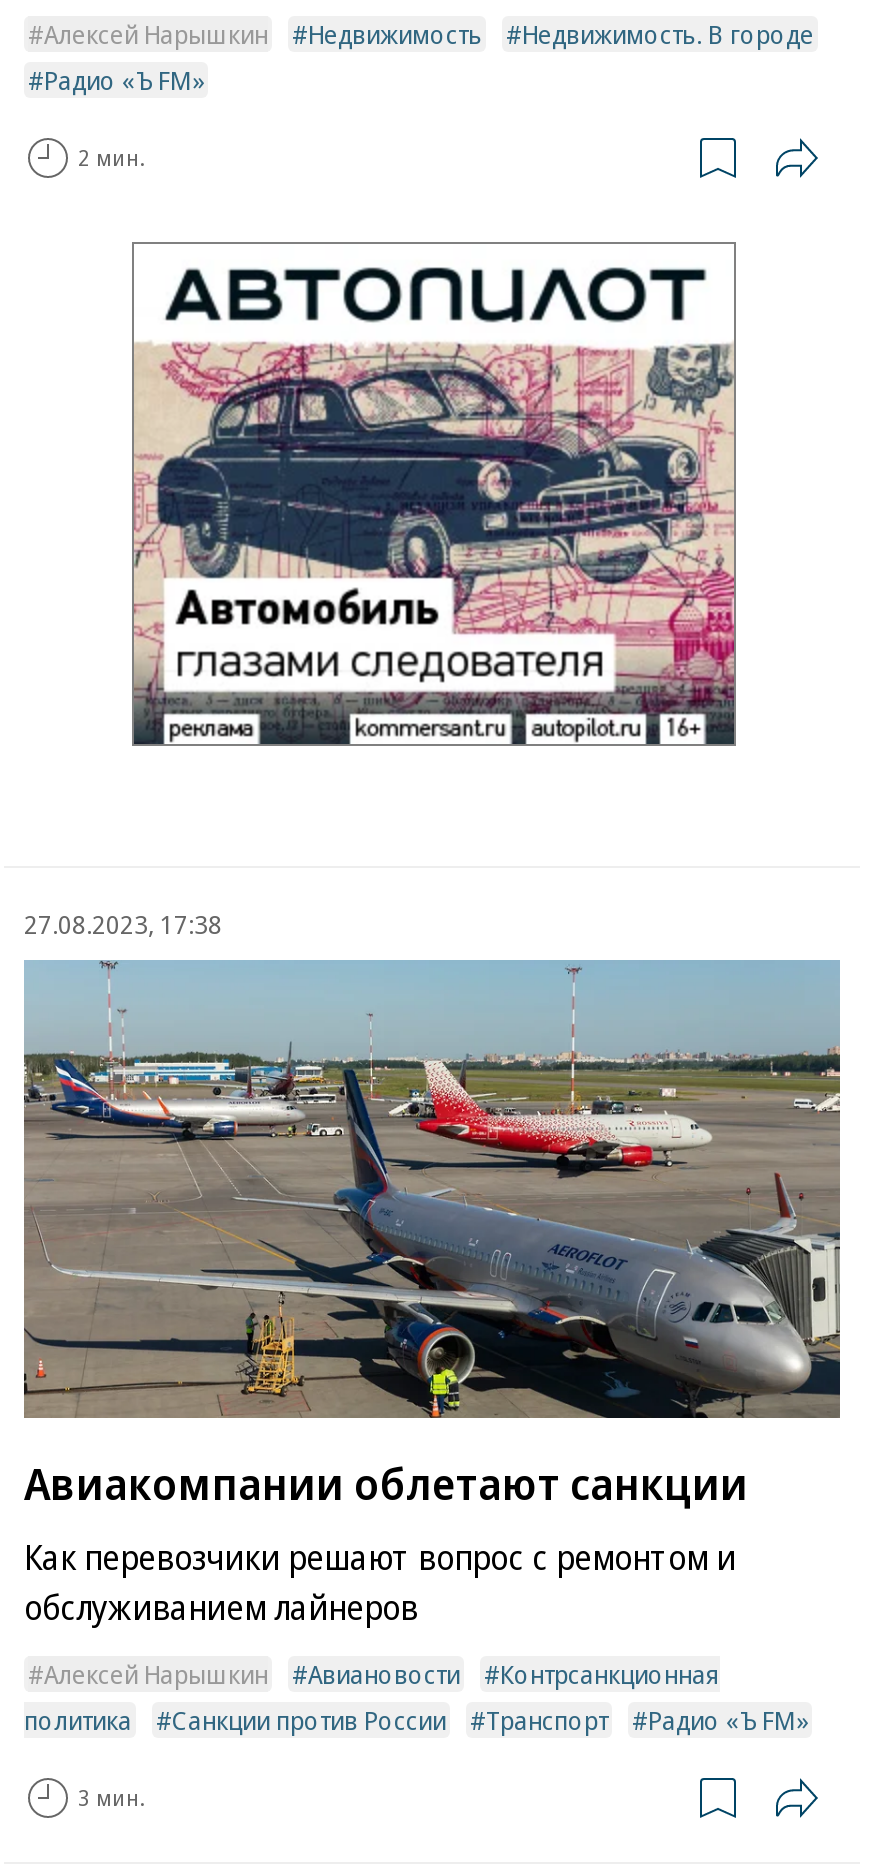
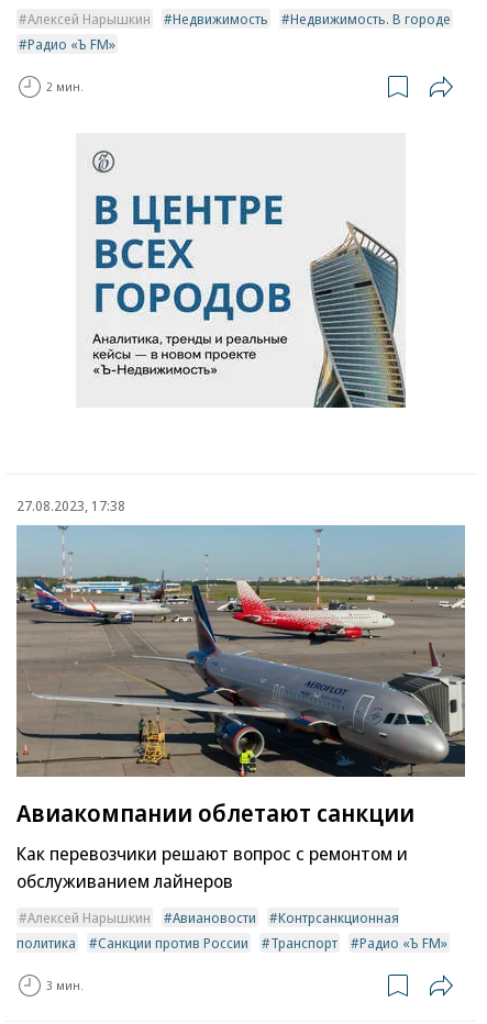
- [image]
+ [image]
